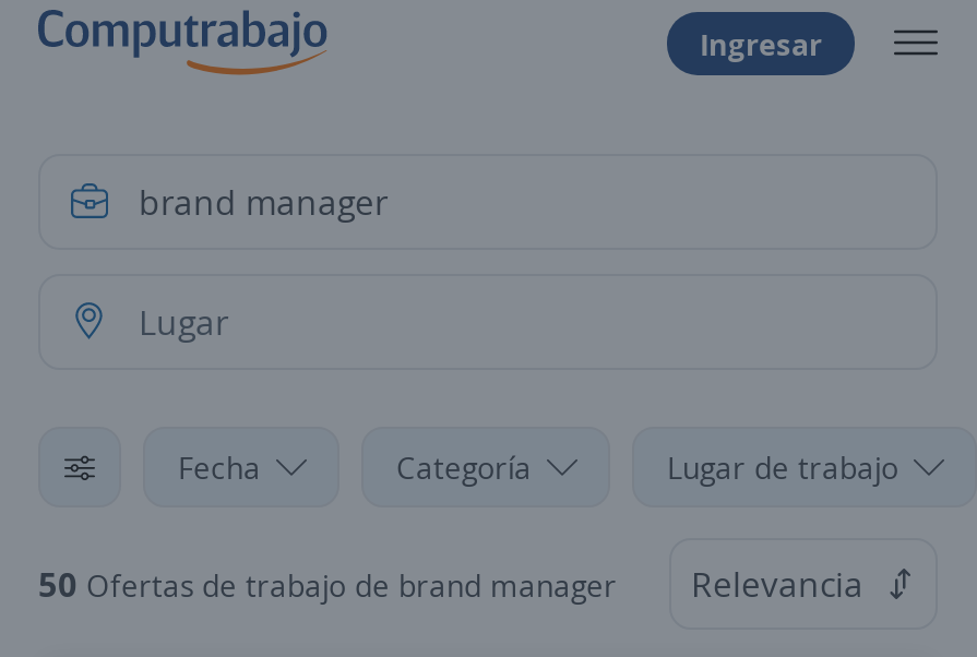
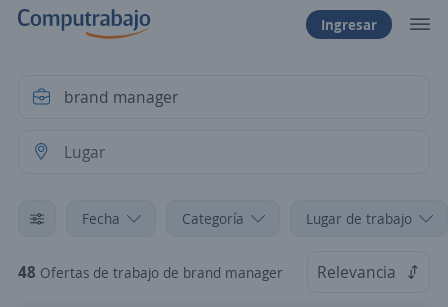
- 50 Ofertas de trabajo de brand manager
+ 48 Ofertas de trabajo de brand manager
